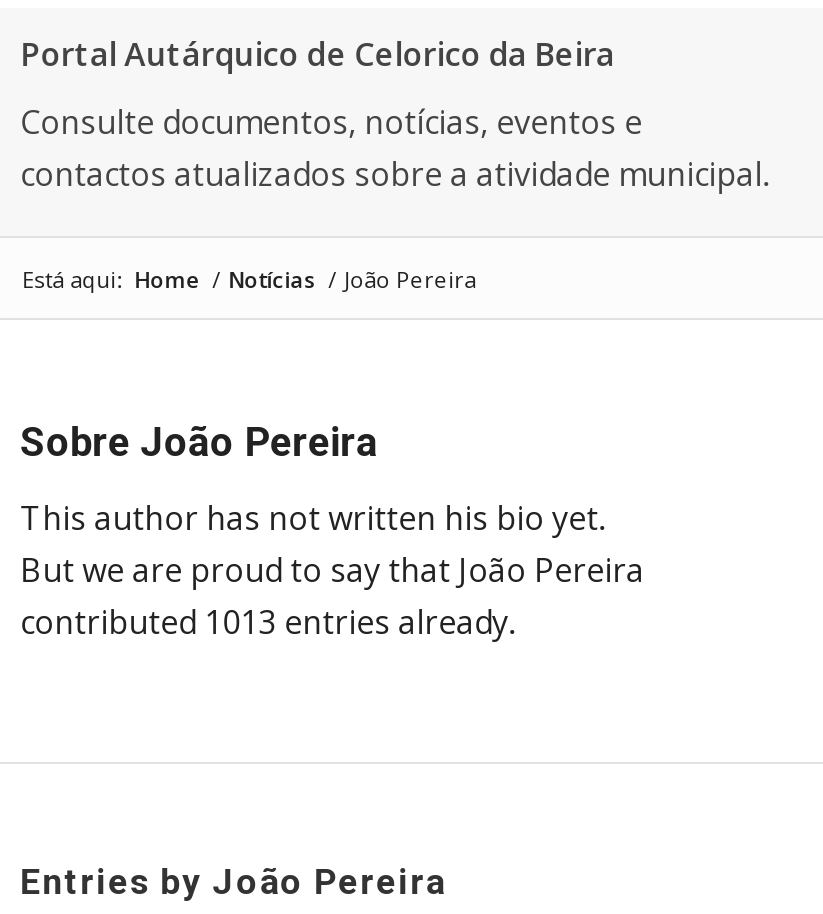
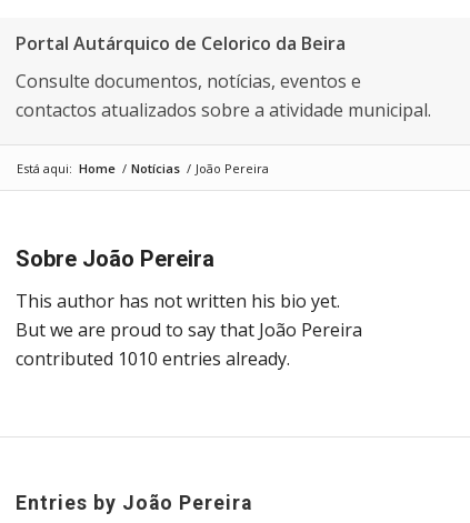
- contributed 1013 entries already.
+ contributed 1010 entries already.
